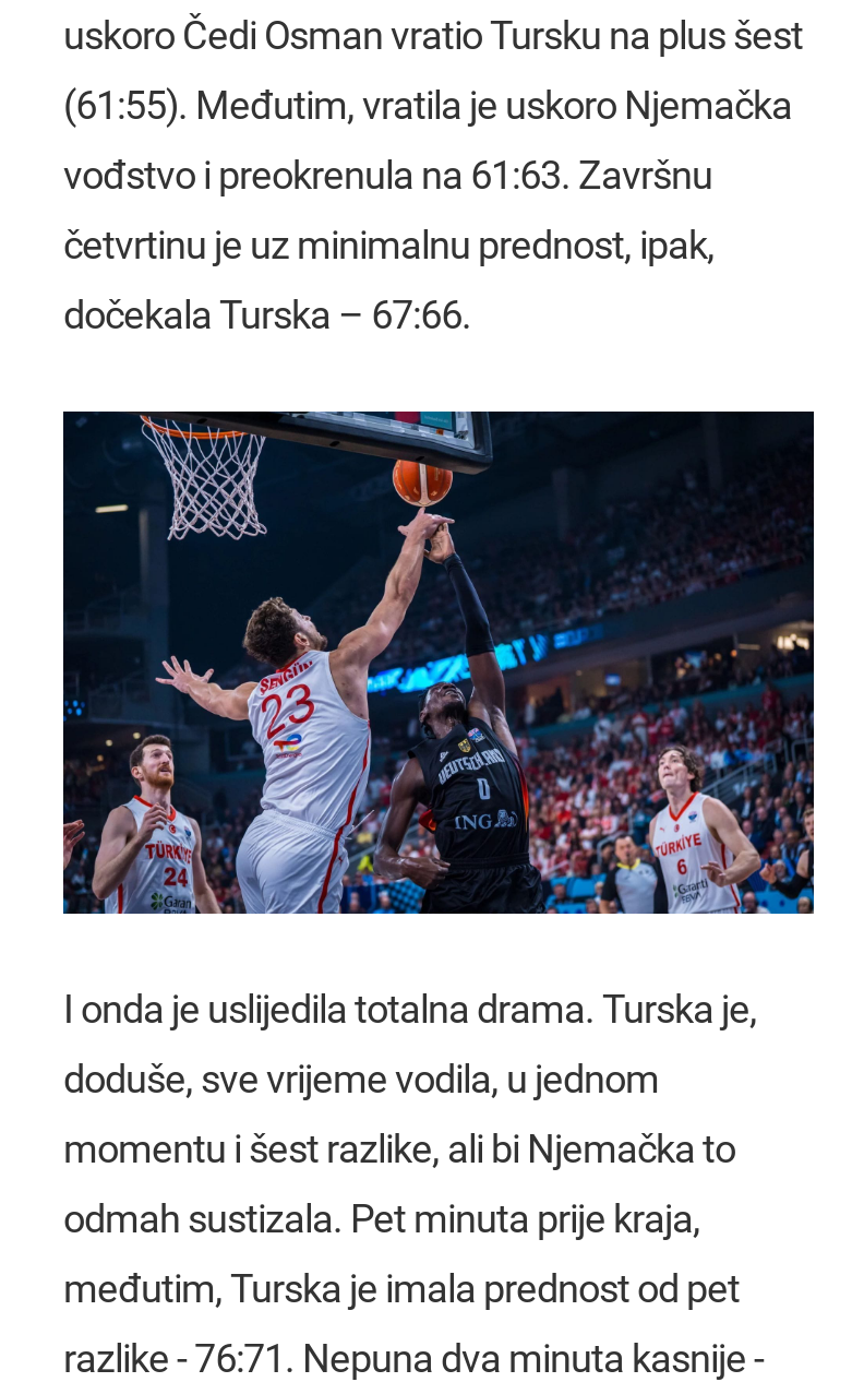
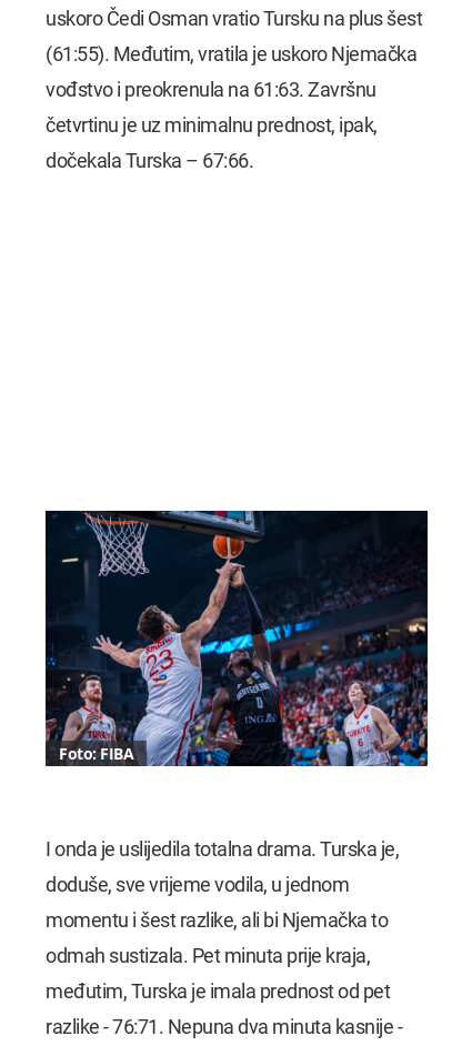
+ Foto: FIBA

moved down: [image]
